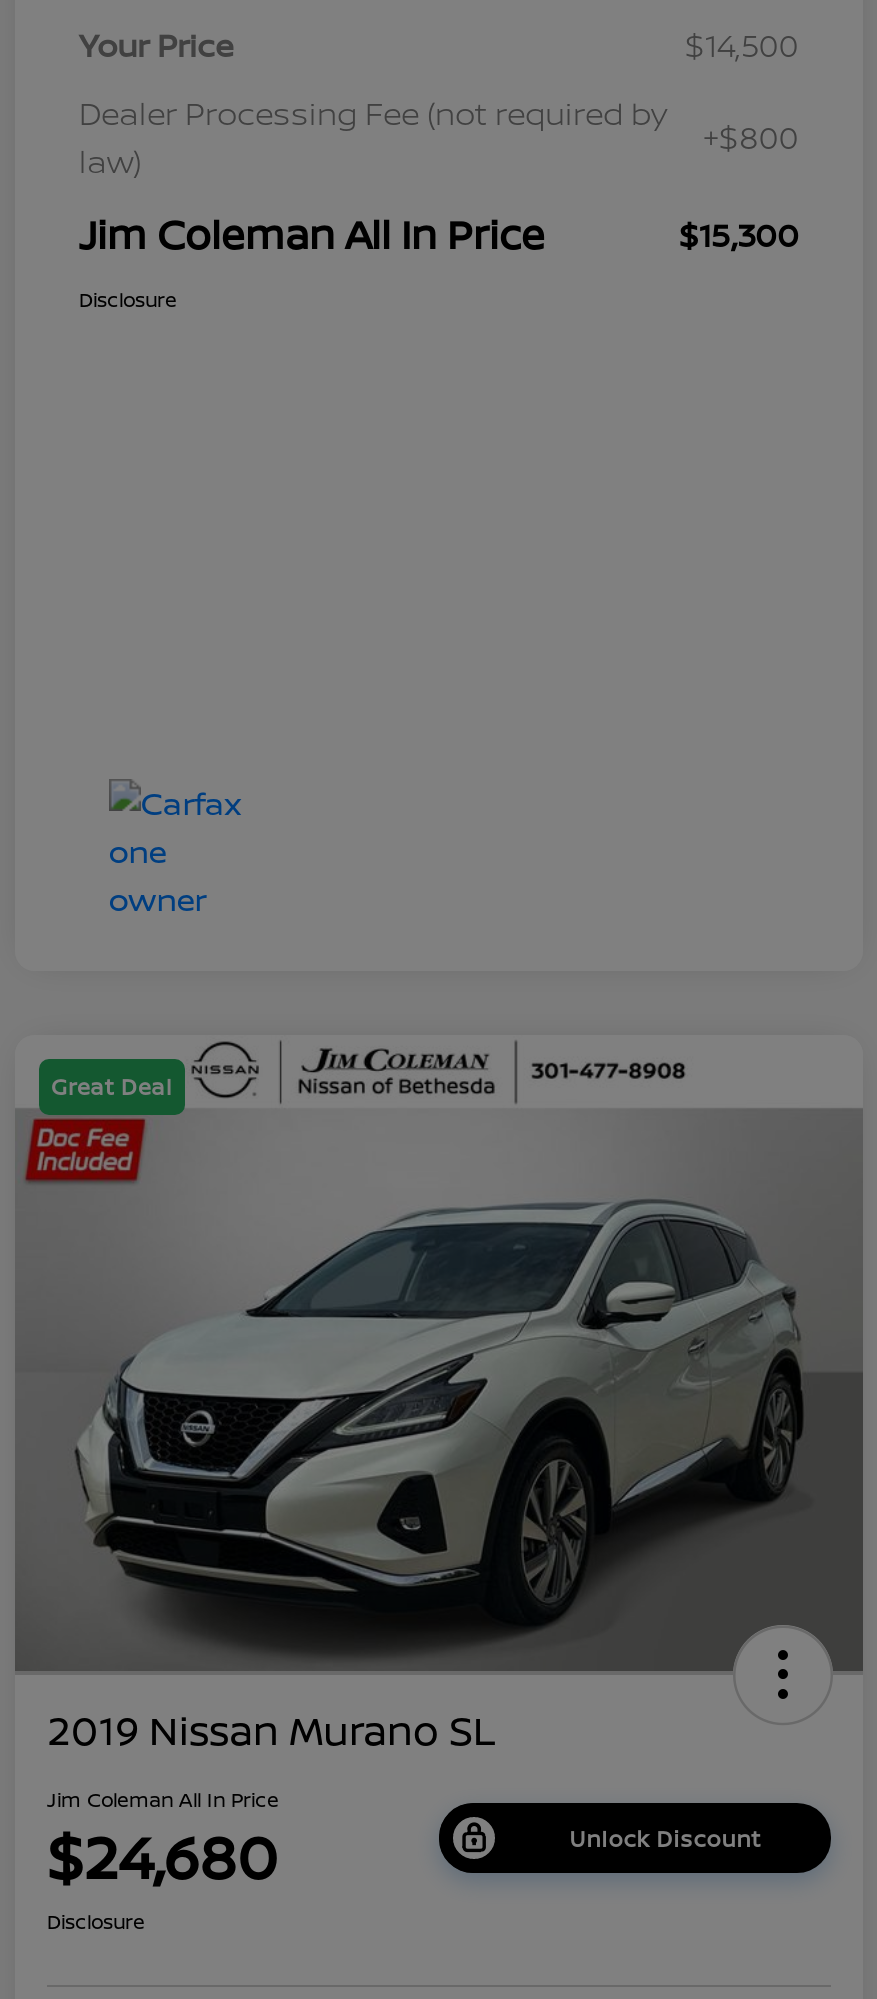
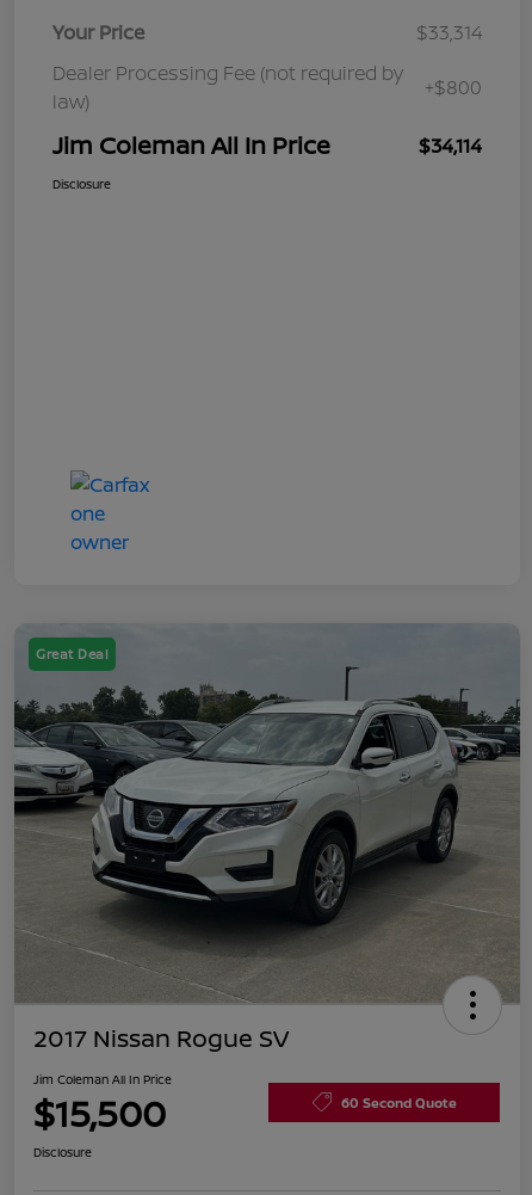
- $14,500
+ $33,314

- $15,300
+ $34,114

- [image]
- 2019 Nissan Murano SL
+ [image]
+ 2017 Nissan Rogue SV

- $24,680
- Unlock Discount
+ $15,500
+ 60 Second Quote
